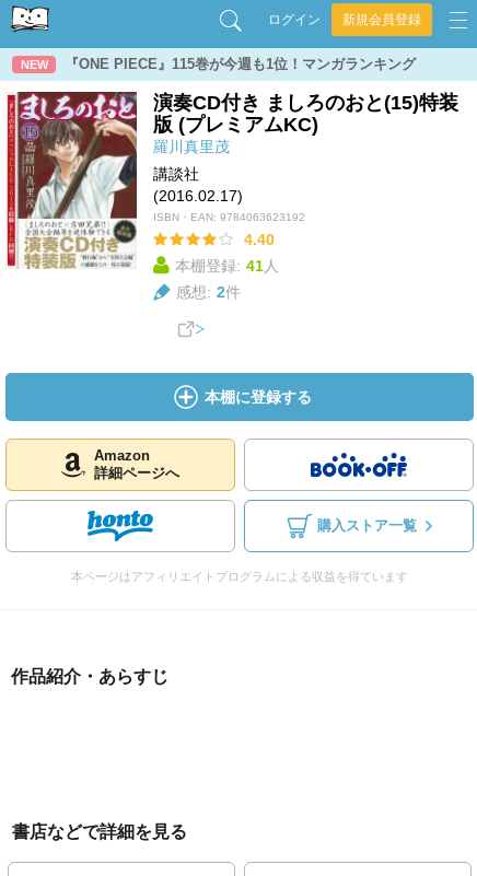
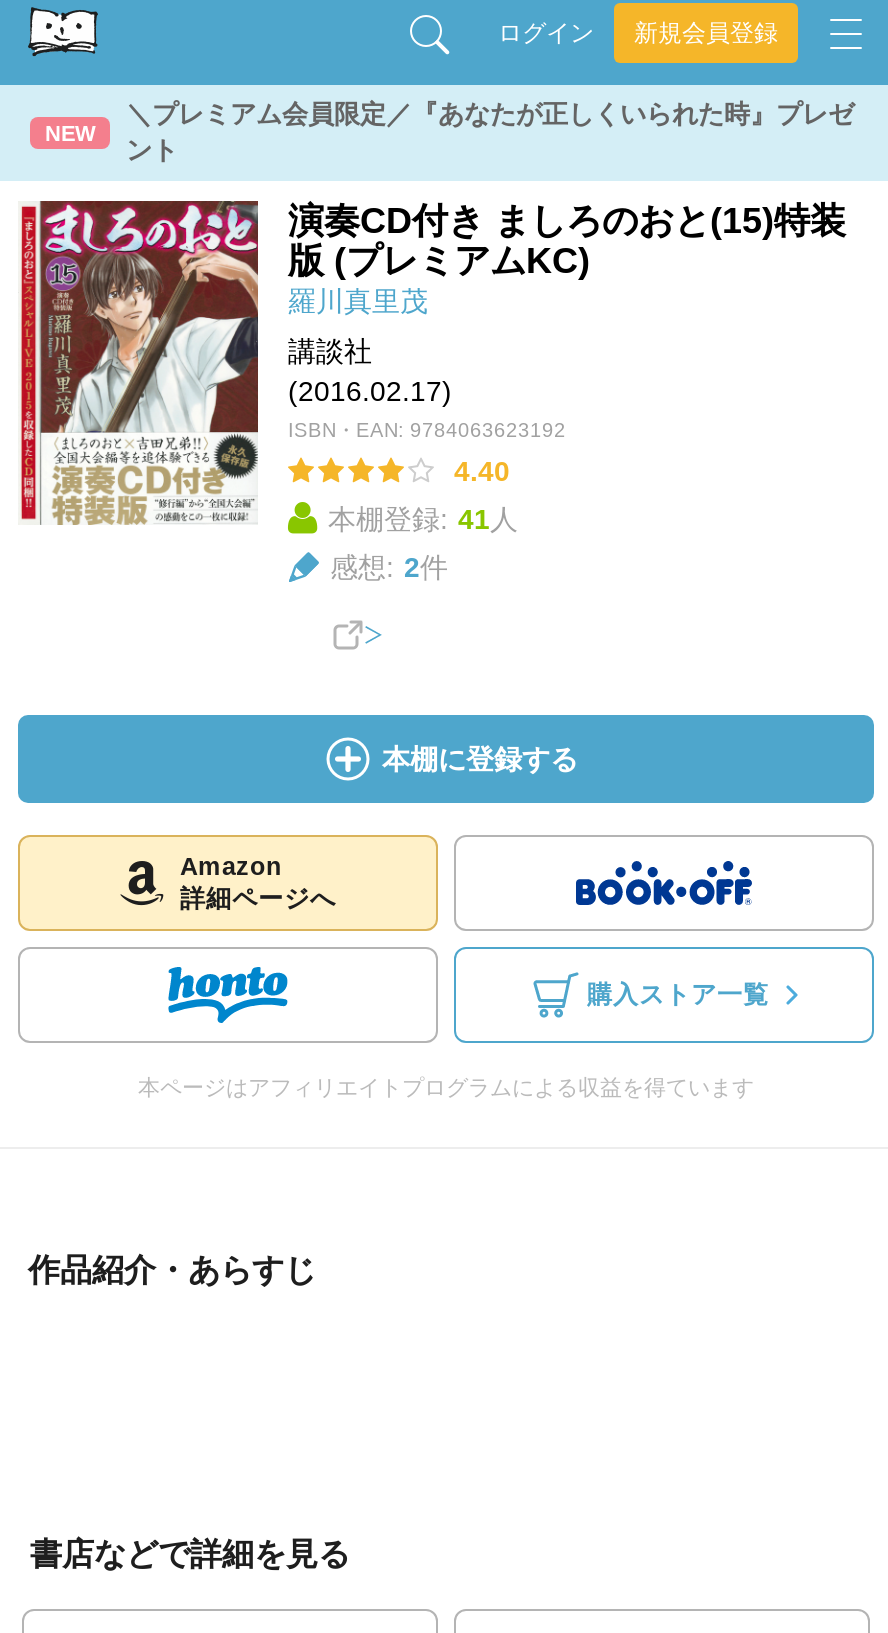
- 『ONE PIECE』115巻が今週も1位！マンガランキング
+ ＼プレミアム会員限定／『あなたが正しくいられた時』プレゼ
+ ント
